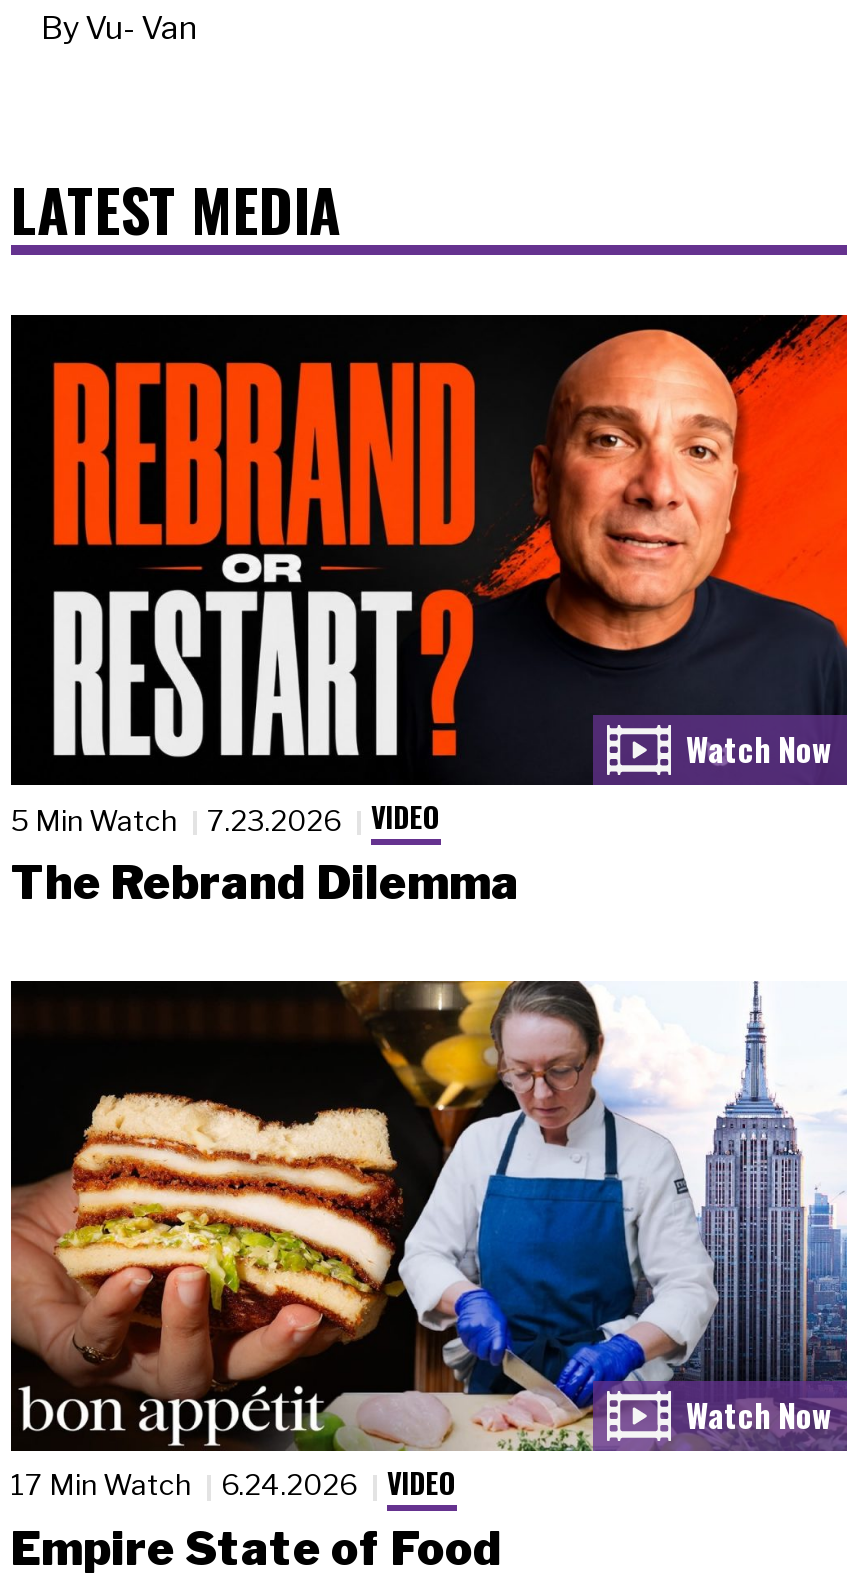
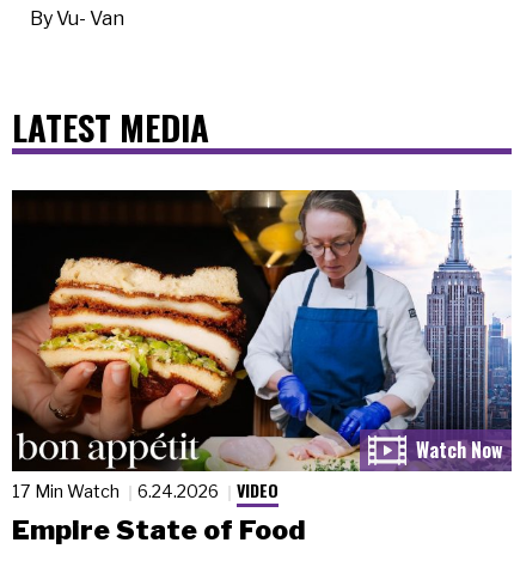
- [image]
- 5 Min Watch
- 7.23.2026
- VIDEO
- The Rebrand Dilemma
